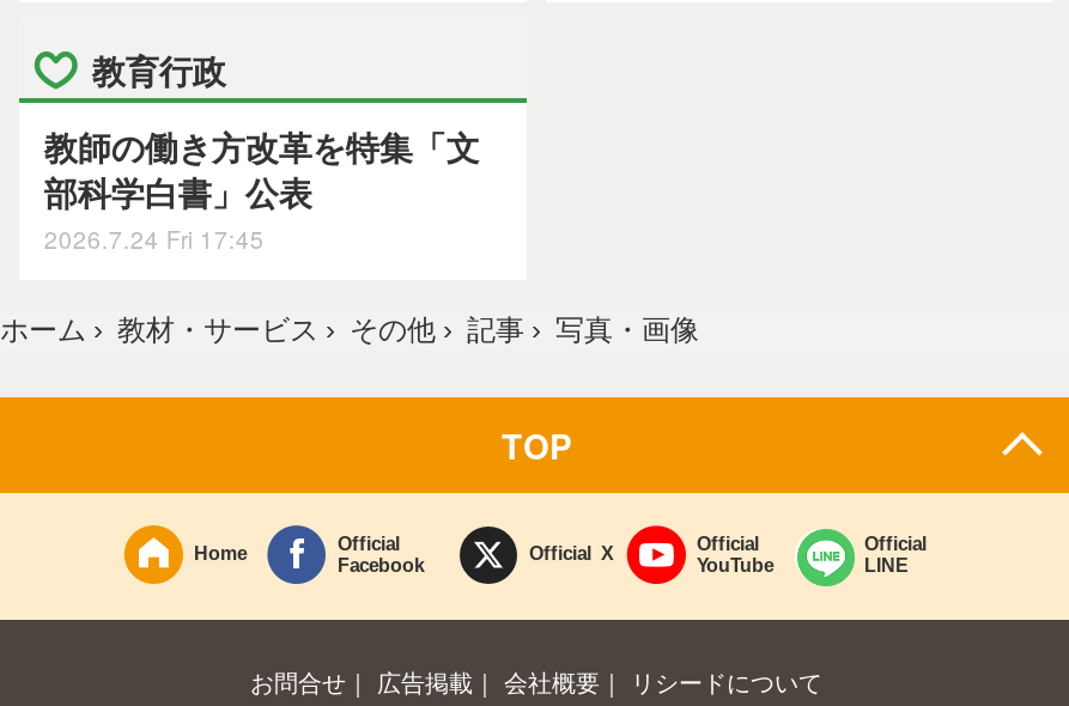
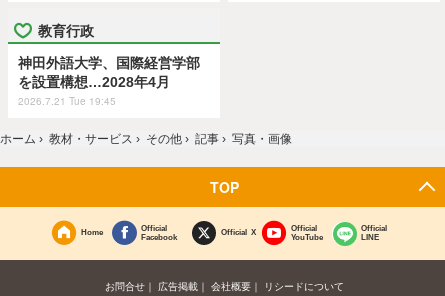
- 教師の働き方改革を特集「文
- 部科学白書」公表
- 2026.7.24 Fri 17:45
+ 神田外語大学、国際経営学部
+ を設置構想…2028年4月
+ 2026.7.21 Tue 19:45
